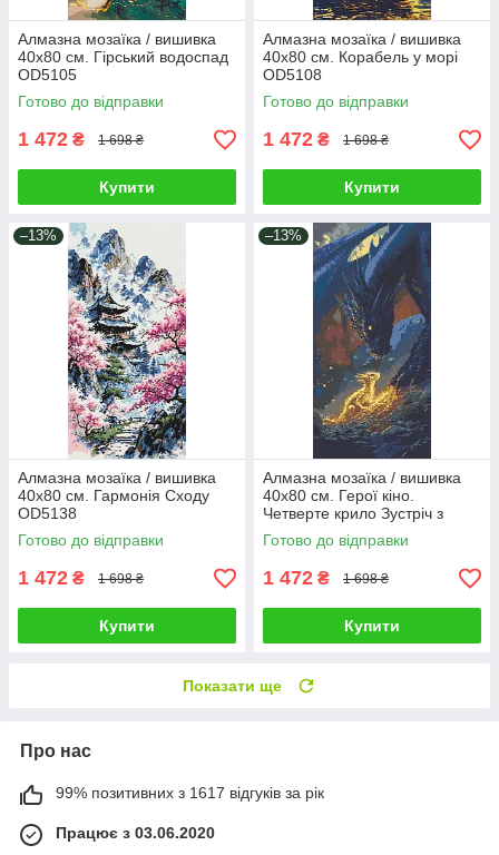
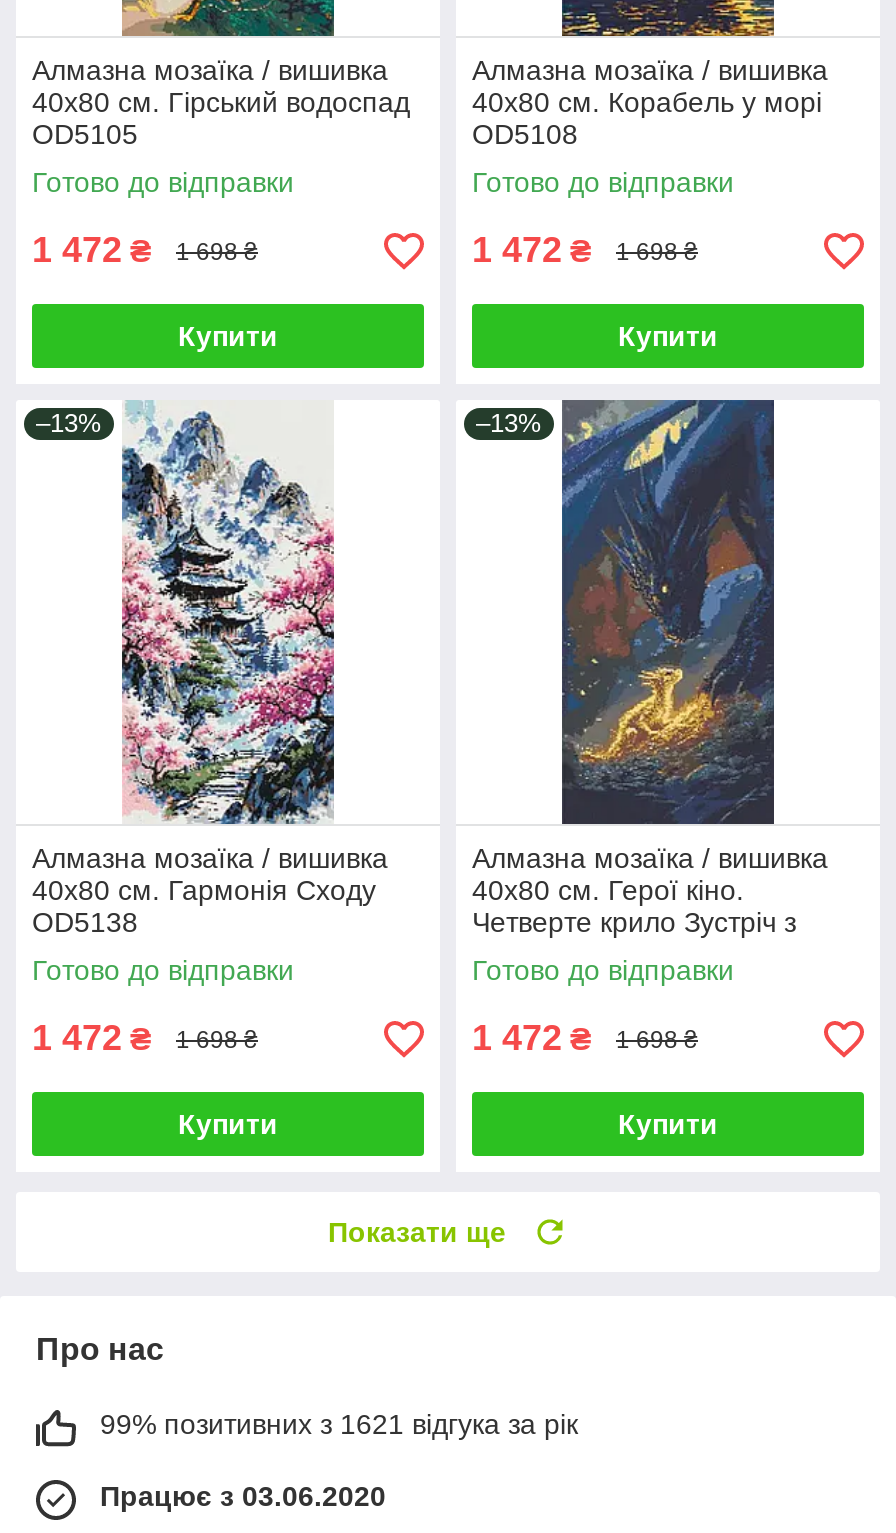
- 99% позитивних з 1617 відгуків за рік
+ 99% позитивних з 1621 відгука за рік
